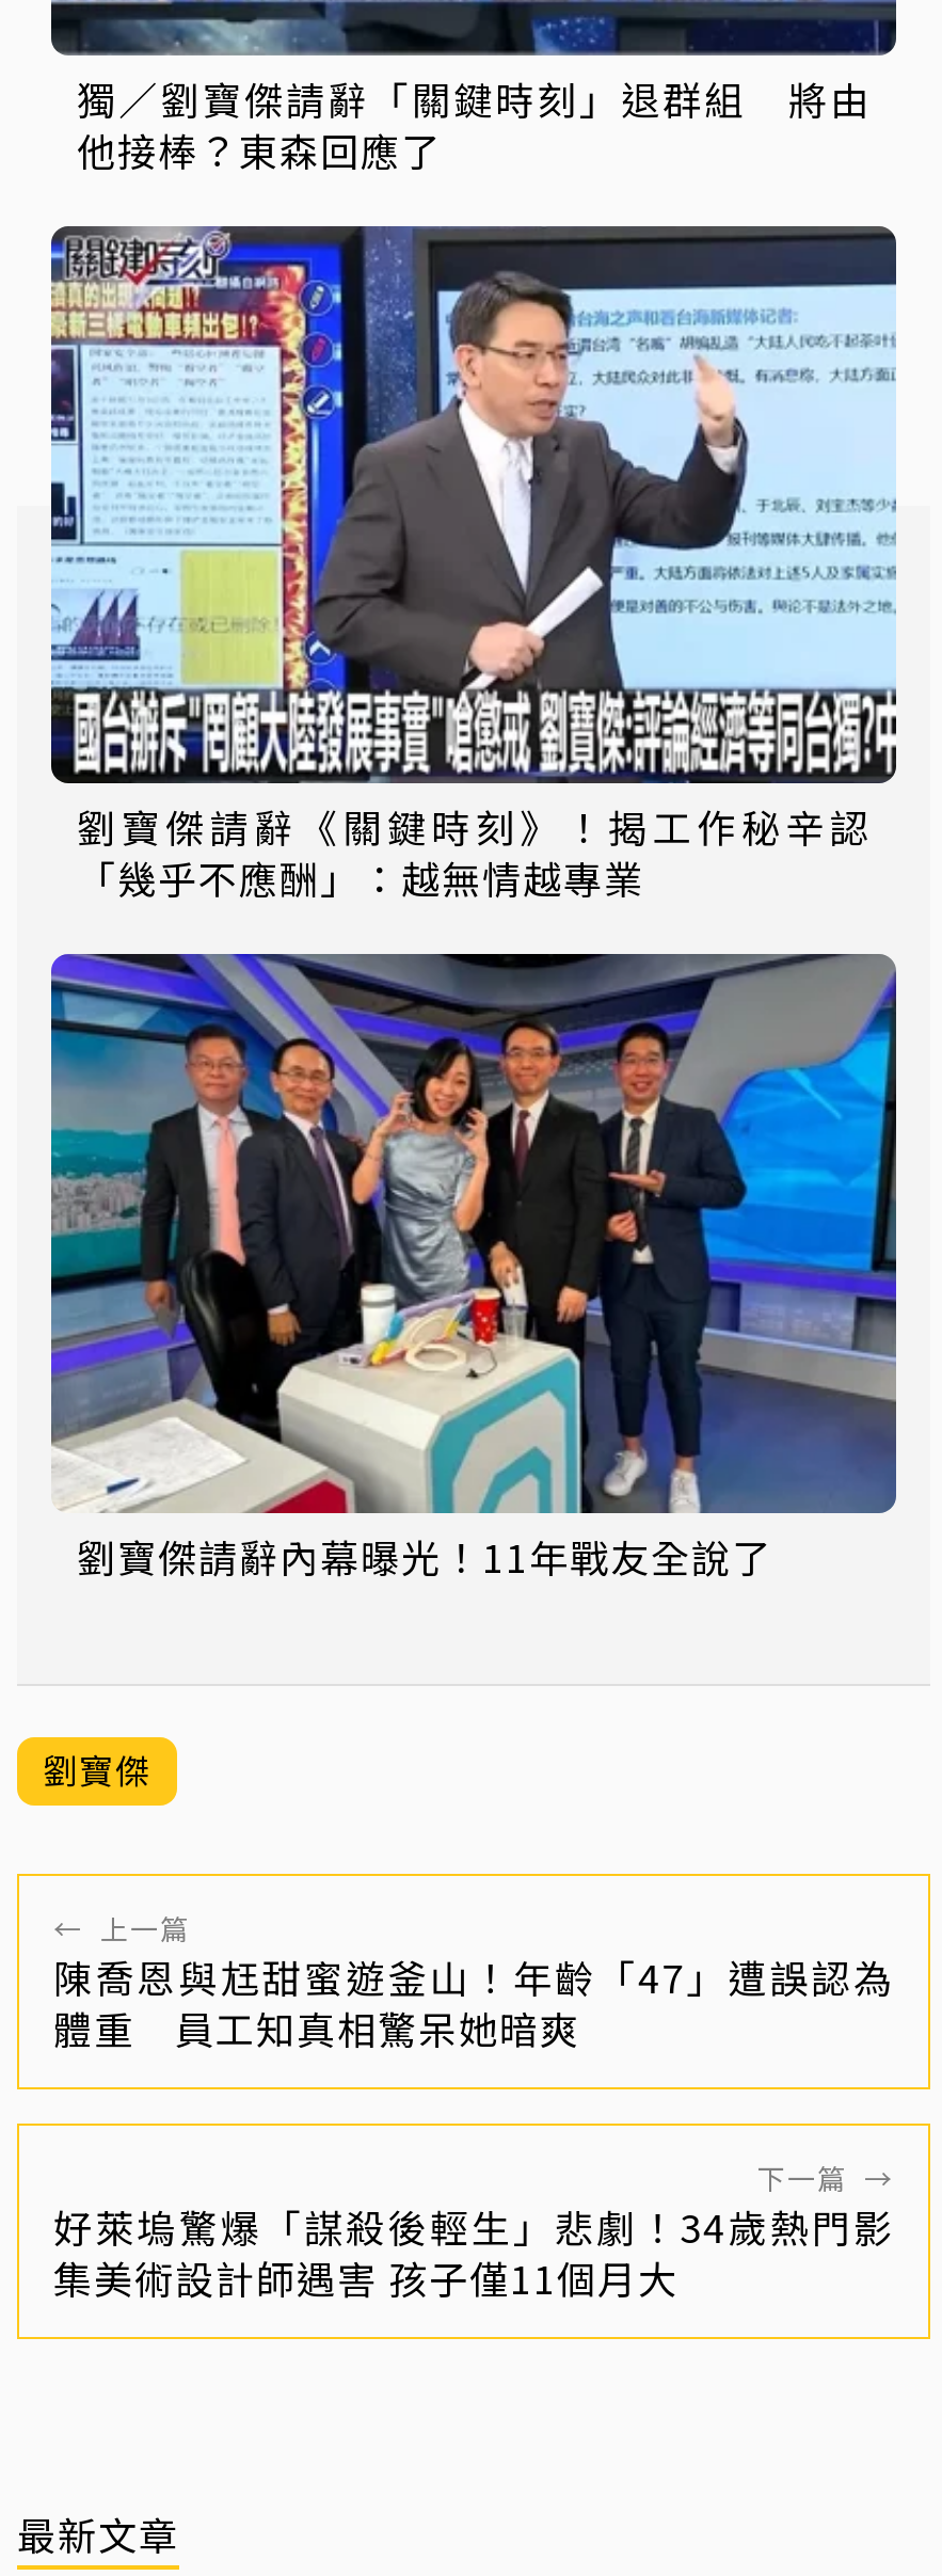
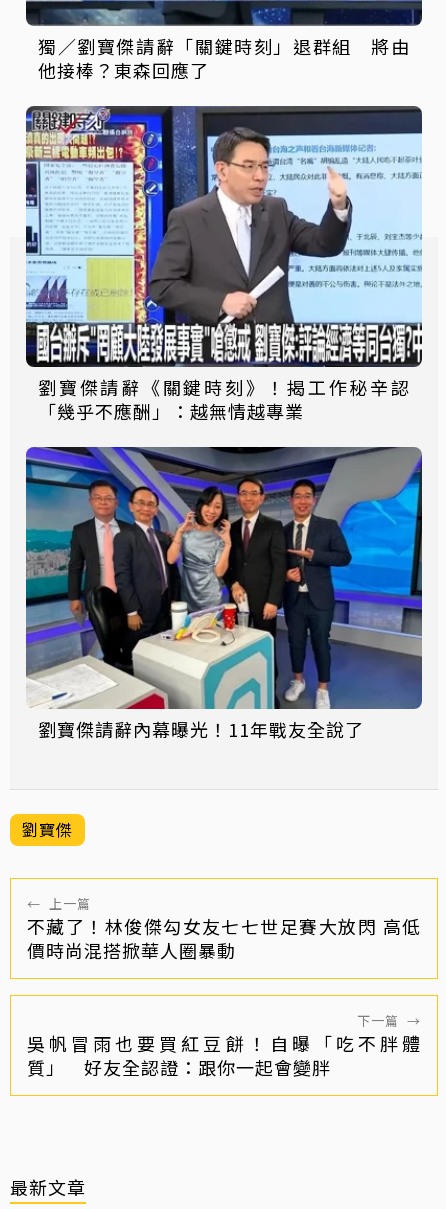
- 陳喬恩與尪甜蜜遊釜山！年齡「47」遭誤認為
- 體重 員工知真相驚呆她暗爽
+ 不藏了！林俊傑勾女友七七世足賽大放閃 高低
+ 價時尚混搭掀華人圈暴動

- 好萊塢驚爆「謀殺後輕生」悲劇！34歲熱門影
- 集美術設計師遇害 孩子僅11個月大
+ 吳帆冒雨也要買紅豆餅！自曝「吃不胖體
+ 質」 好友全認證：跟你一起會變胖
